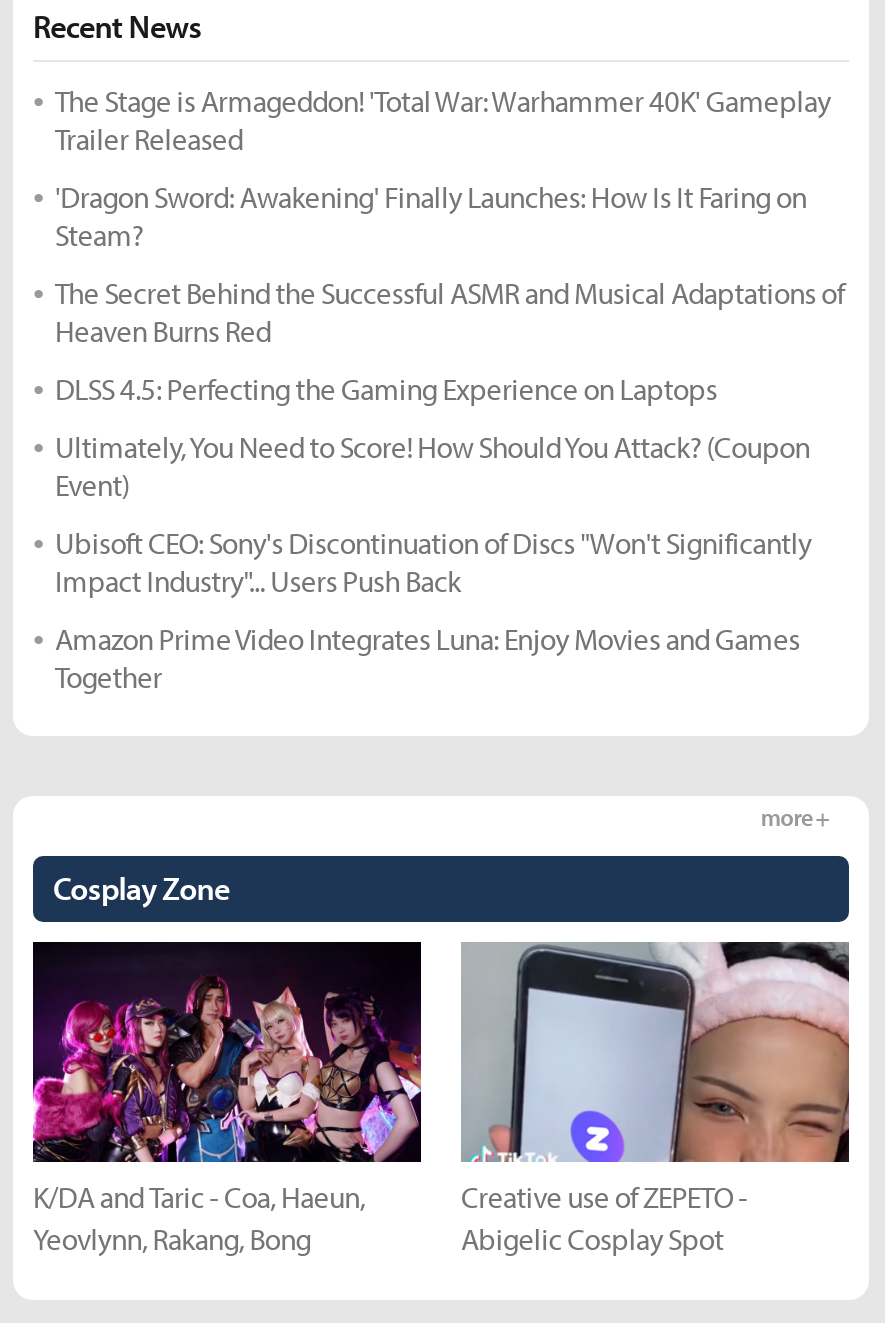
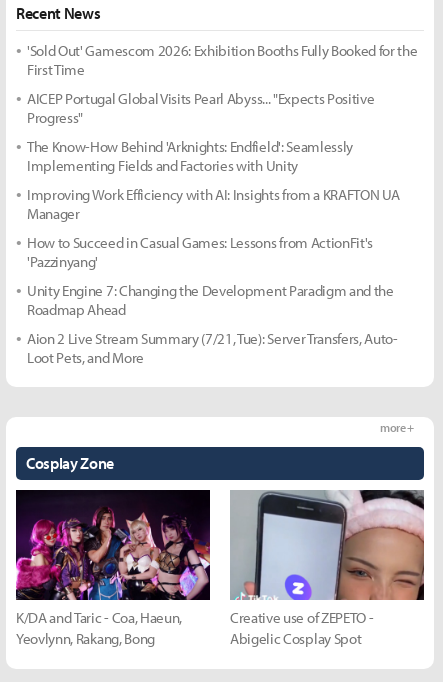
- The Stage is Armageddon! 'Total War: Warhammer 40K' Gameplay
- Trailer Released
+ 'Sold Out' Gamescom 2026: Exhibition Booths Fully Booked for the
+ First Time

- 'Dragon Sword: Awakening' Finally Launches: How Is It Faring on
- Steam?
+ AICEP Portugal Global Visits Pearl Abyss... "Expects Positive
+ Progress"

- The Secret Behind the Successful ASMR and Musical Adaptations of
- Heaven Burns Red
+ The Know-How Behind 'Arknights: Endfield': Seamlessly
+ Implementing Fields and Factories with Unity

- DLSS 4.5: Perfecting the Gaming Experience on Laptops
+ Improving Work Efficiency with AI: Insights from a KRAFTON UA
+ Manager

- Ultimately, You Need to Score! How Should You Attack? (Coupon
- Event)
+ How to Succeed in Casual Games: Lessons from ActionFit's
+ 'Pazzinyang'

- Ubisoft CEO: Sony's Discontinuation of Discs "Won't Significantly
- Impact Industry"... Users Push Back
+ Unity Engine 7: Changing the Development Paradigm and the
+ Roadmap Ahead

- Amazon Prime Video Integrates Luna: Enjoy Movies and Games
- Together
+ Aion 2 Live Stream Summary (7/21, Tue): Server Transfers, Auto-
+ Loot Pets, and More
